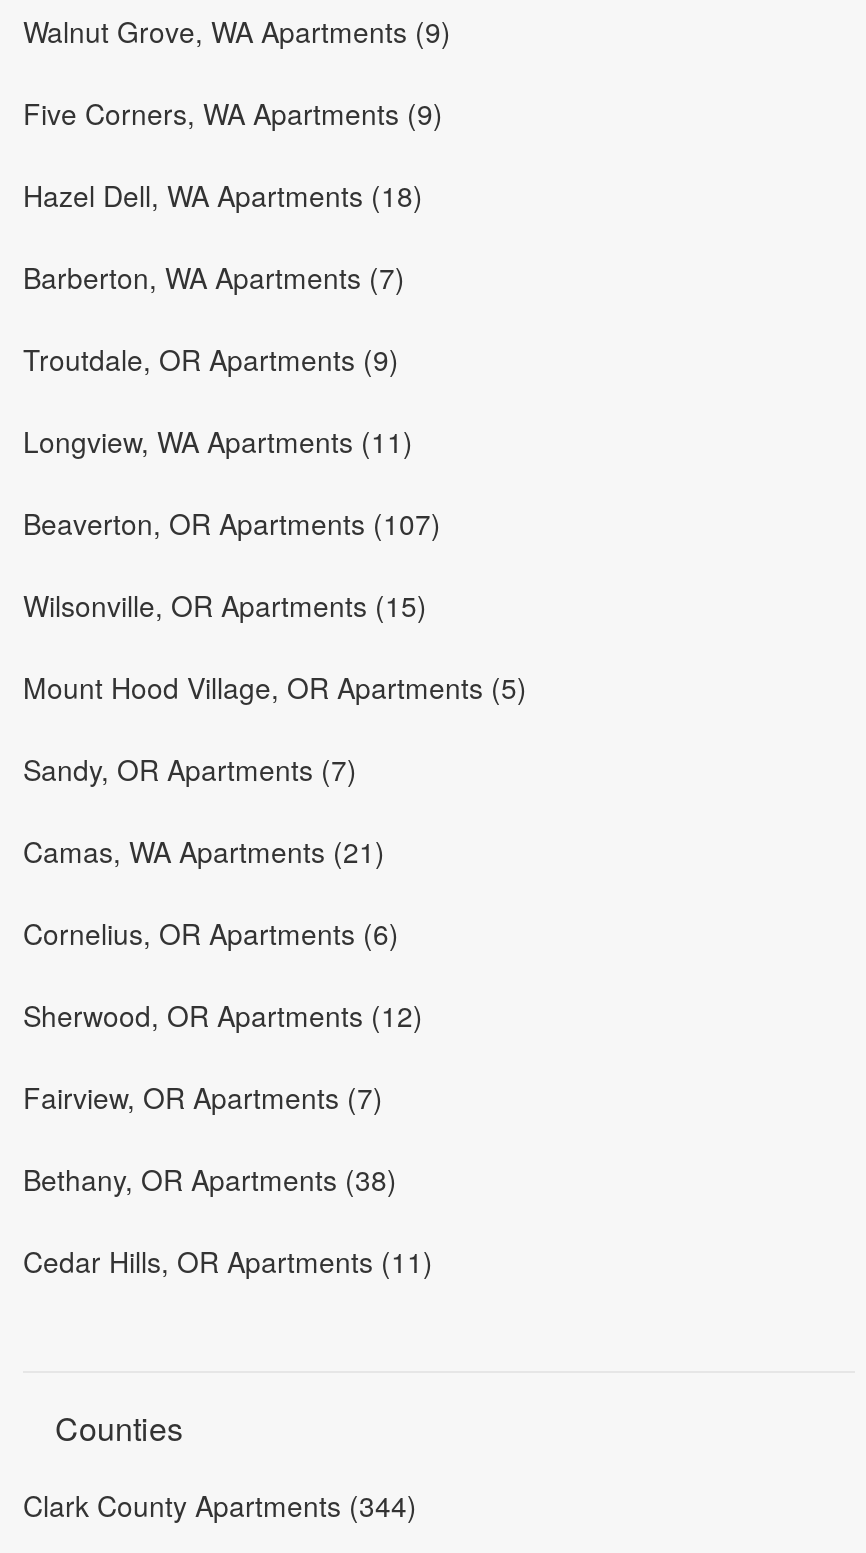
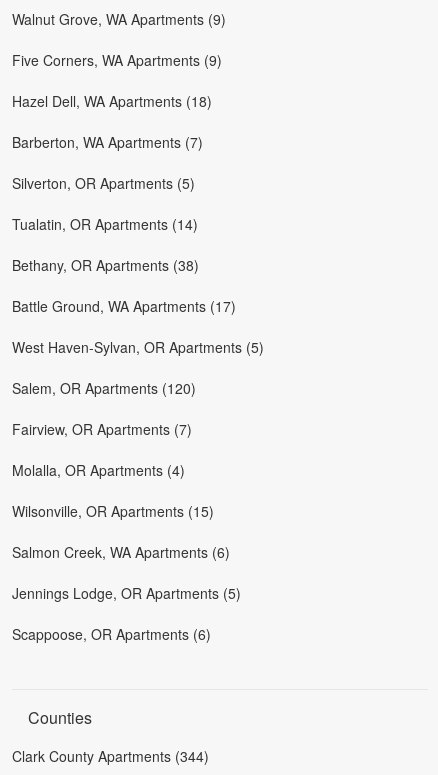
- Troutdale, OR Apartments (9)
- Longview, WA Apartments (11)
- Beaverton, OR Apartments (107)
- Mount Hood Village, OR Apartments (5)
- Sandy, OR Apartments (7)
- Camas, WA Apartments (21)
- Cornelius, OR Apartments (6)
- Sherwood, OR Apartments (12)
+ Silverton, OR Apartments (5)
+ Tualatin, OR Apartments (14)

moved down: Wilsonville, OR Apartments (15)

moved down: Fairview, OR Apartments (7)

moved up: Bethany, OR Apartments (38)

- Cedar Hills, OR Apartments (11)
+ Battle Ground, WA Apartments (17)
+ West Haven-Sylvan, OR Apartments (5)
+ Salem, OR Apartments (120)
+ Molalla, OR Apartments (4)
+ Salmon Creek, WA Apartments (6)
+ Jennings Lodge, OR Apartments (5)
+ Scappoose, OR Apartments (6)
